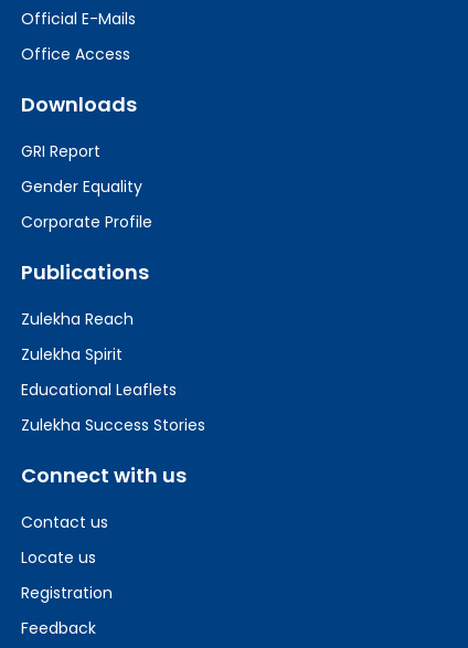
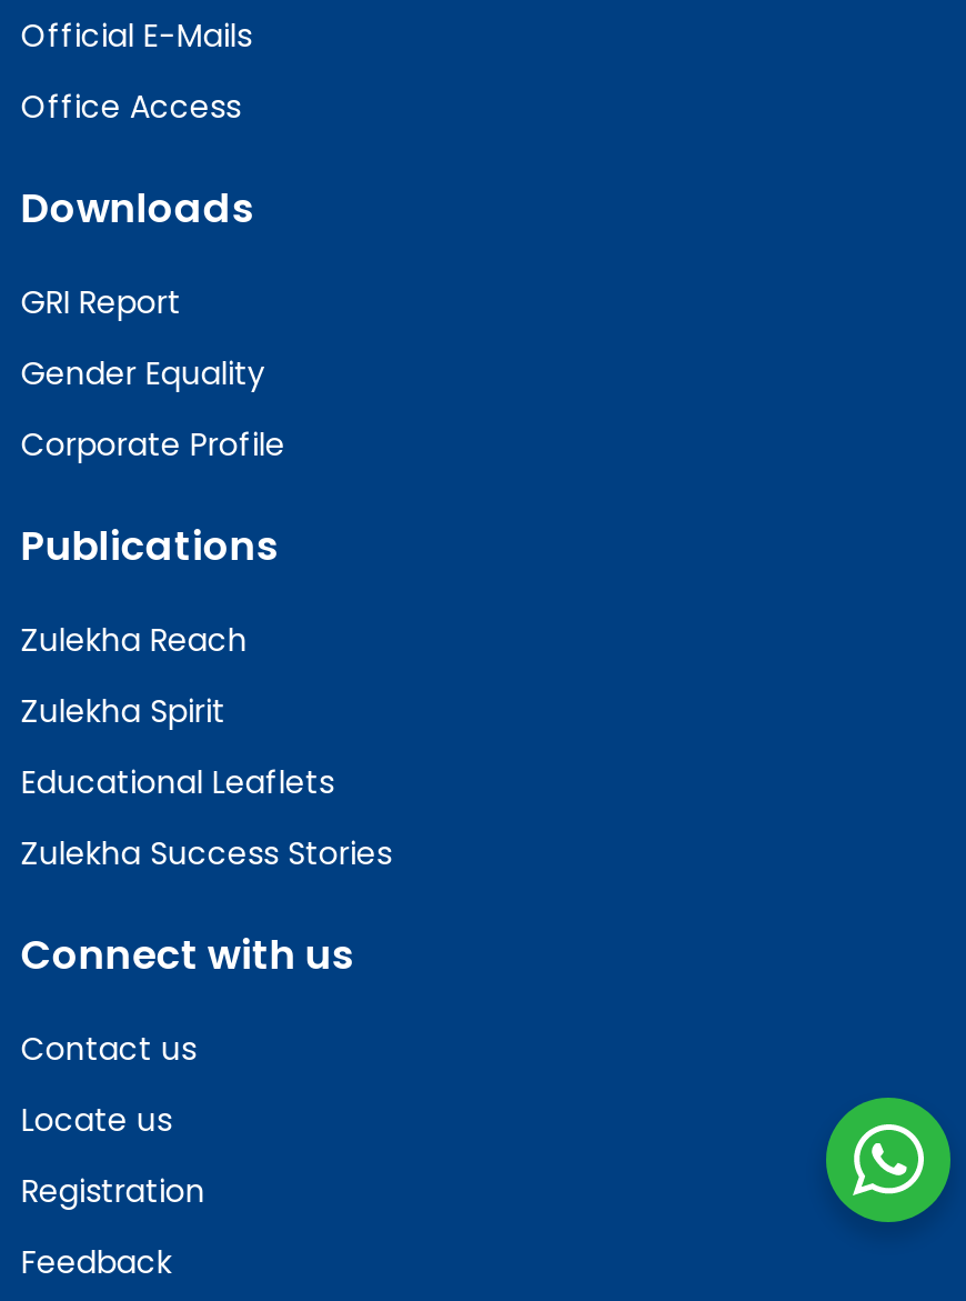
+ [image]
